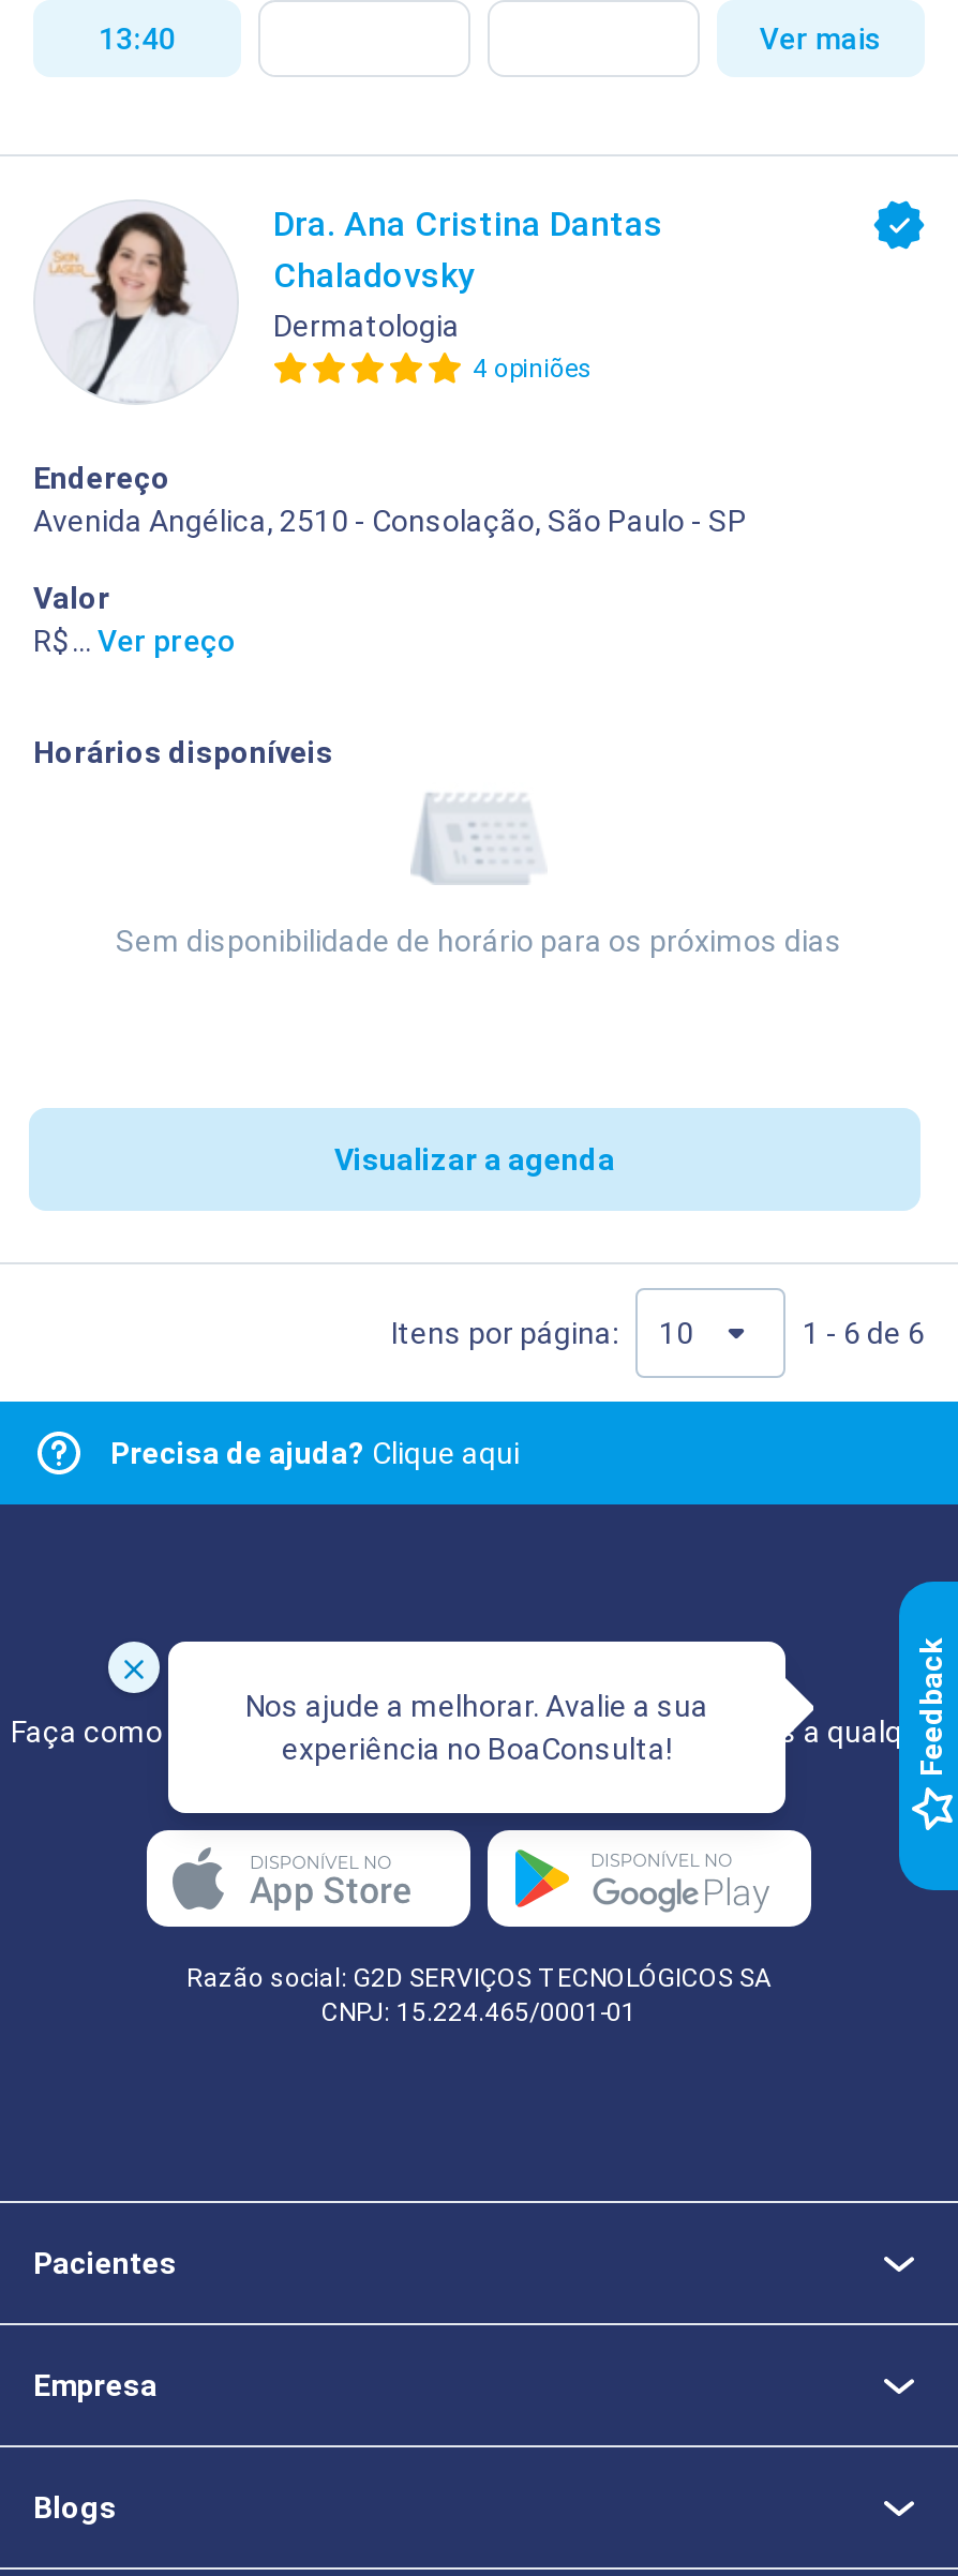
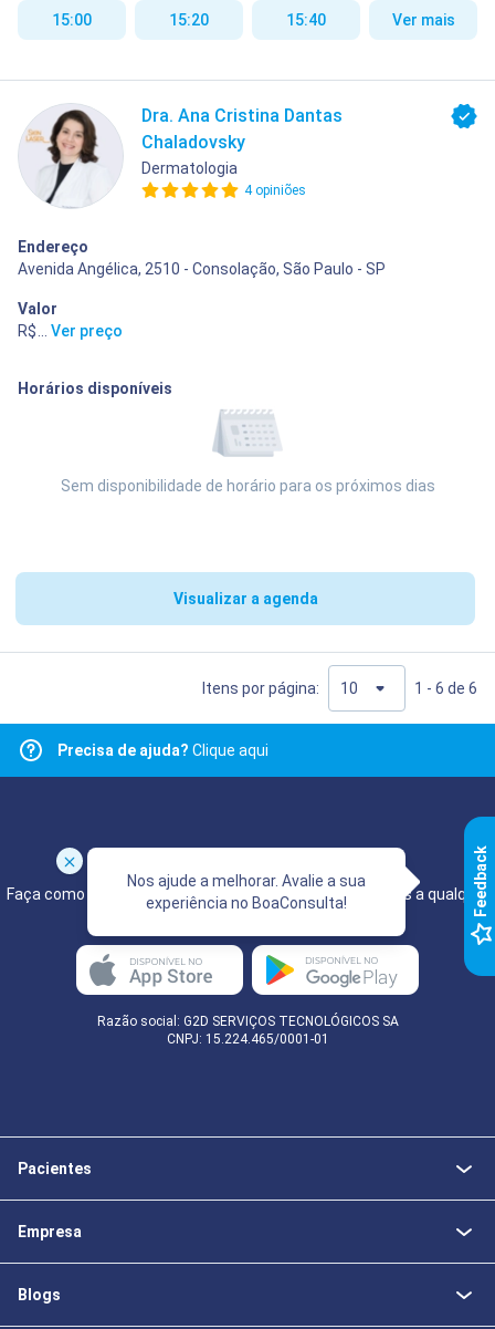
- 13:40
+ 15:00
+ 15:20
+ 15:40
